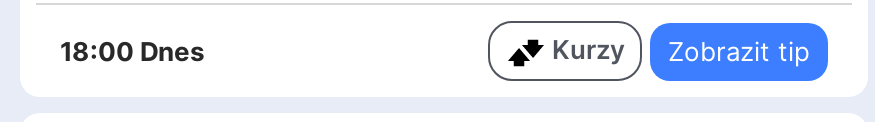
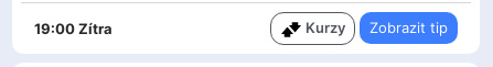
- 18:00 Dnes
+ 19:00 Zítra
